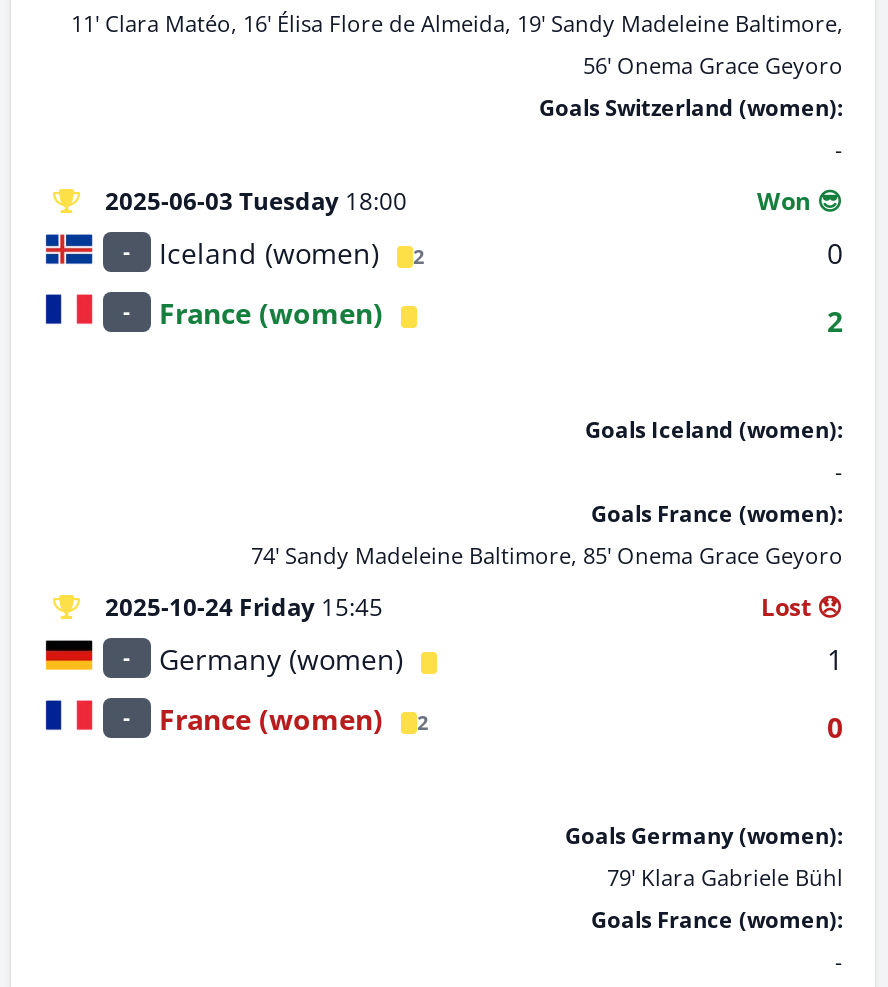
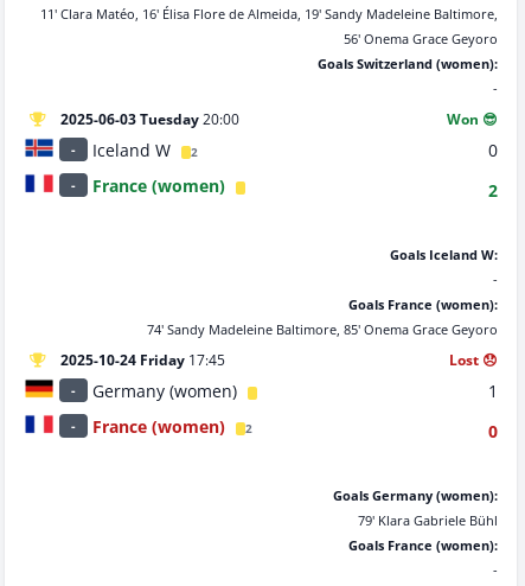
- 2025-06-03 Tuesday 18:00
+ 2025-06-03 Tuesday 20:00

- Iceland (women)
+ Iceland W

- Goals Iceland (women):
+ Goals Iceland W:

- 2025-10-24 Friday 15:45
+ 2025-10-24 Friday 17:45
